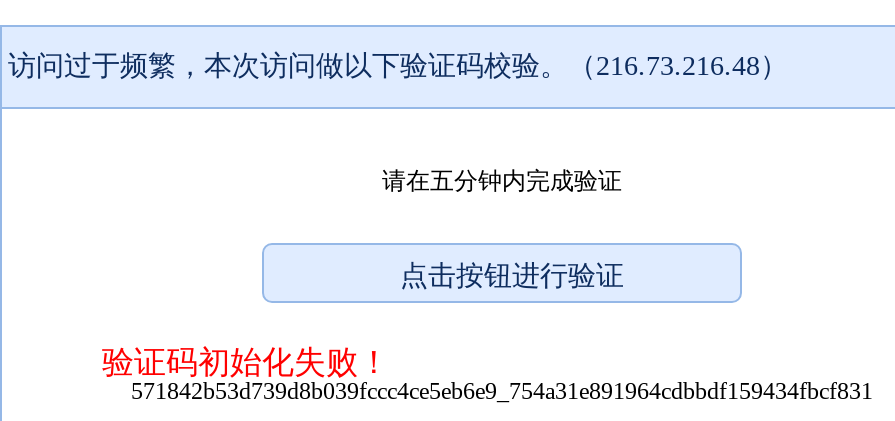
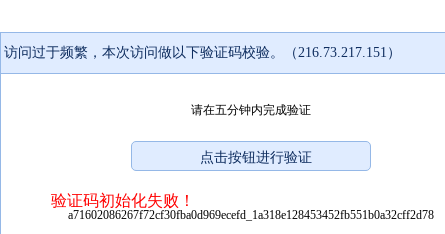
- 访问过于频繁，本次访问做以下验证码校验。（216.73.216.48）
+ 访问过于频繁，本次访问做以下验证码校验。（216.73.217.151）

- 571842b53d739d8b039fccc4ce5eb6e9_754a31e891964cdbbdf159434fbcf831
+ a71602086267f72cf30fba0d969ecefd_1a318e128453452fb551b0a32cff2d78
